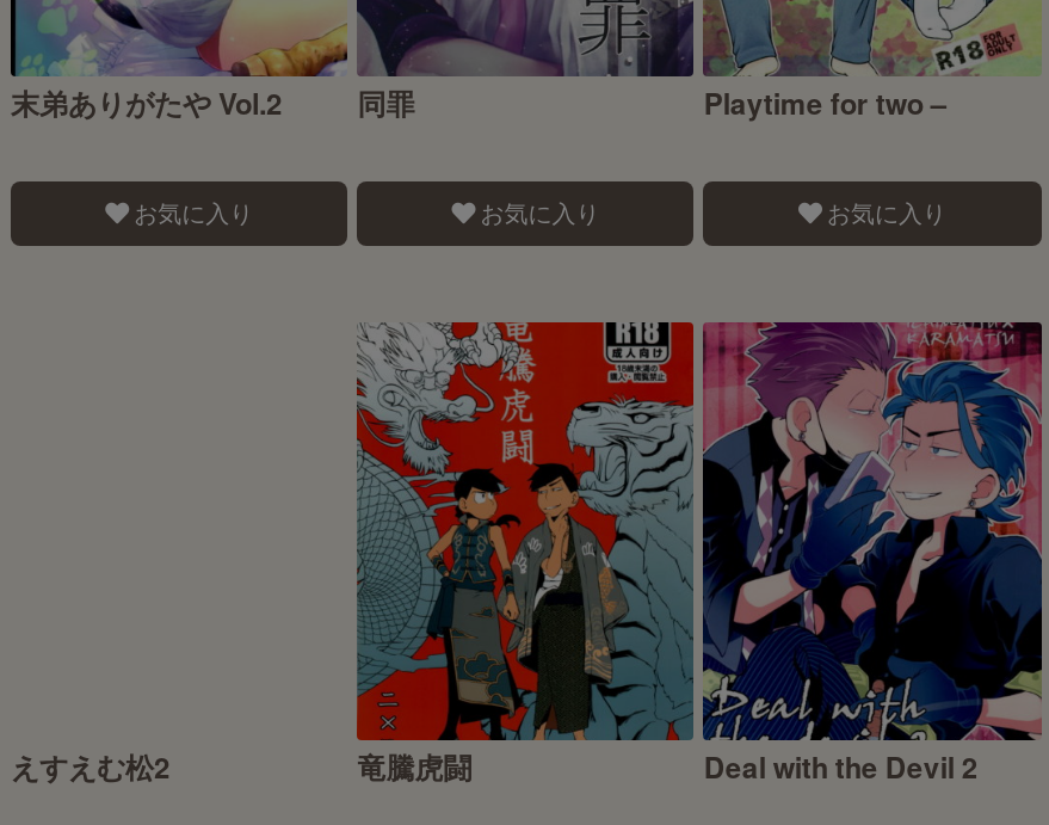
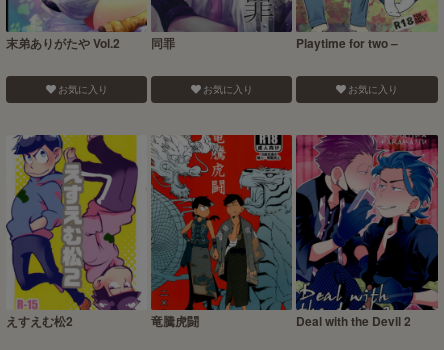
+ [image]
